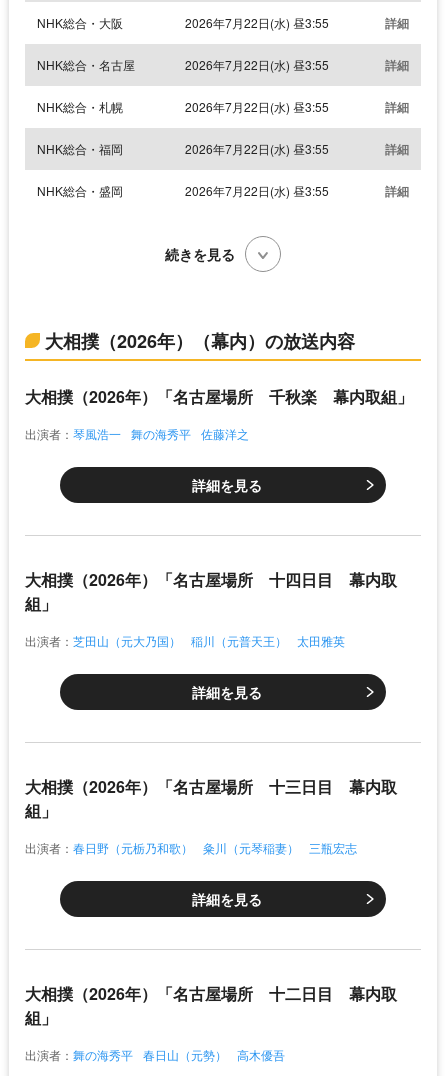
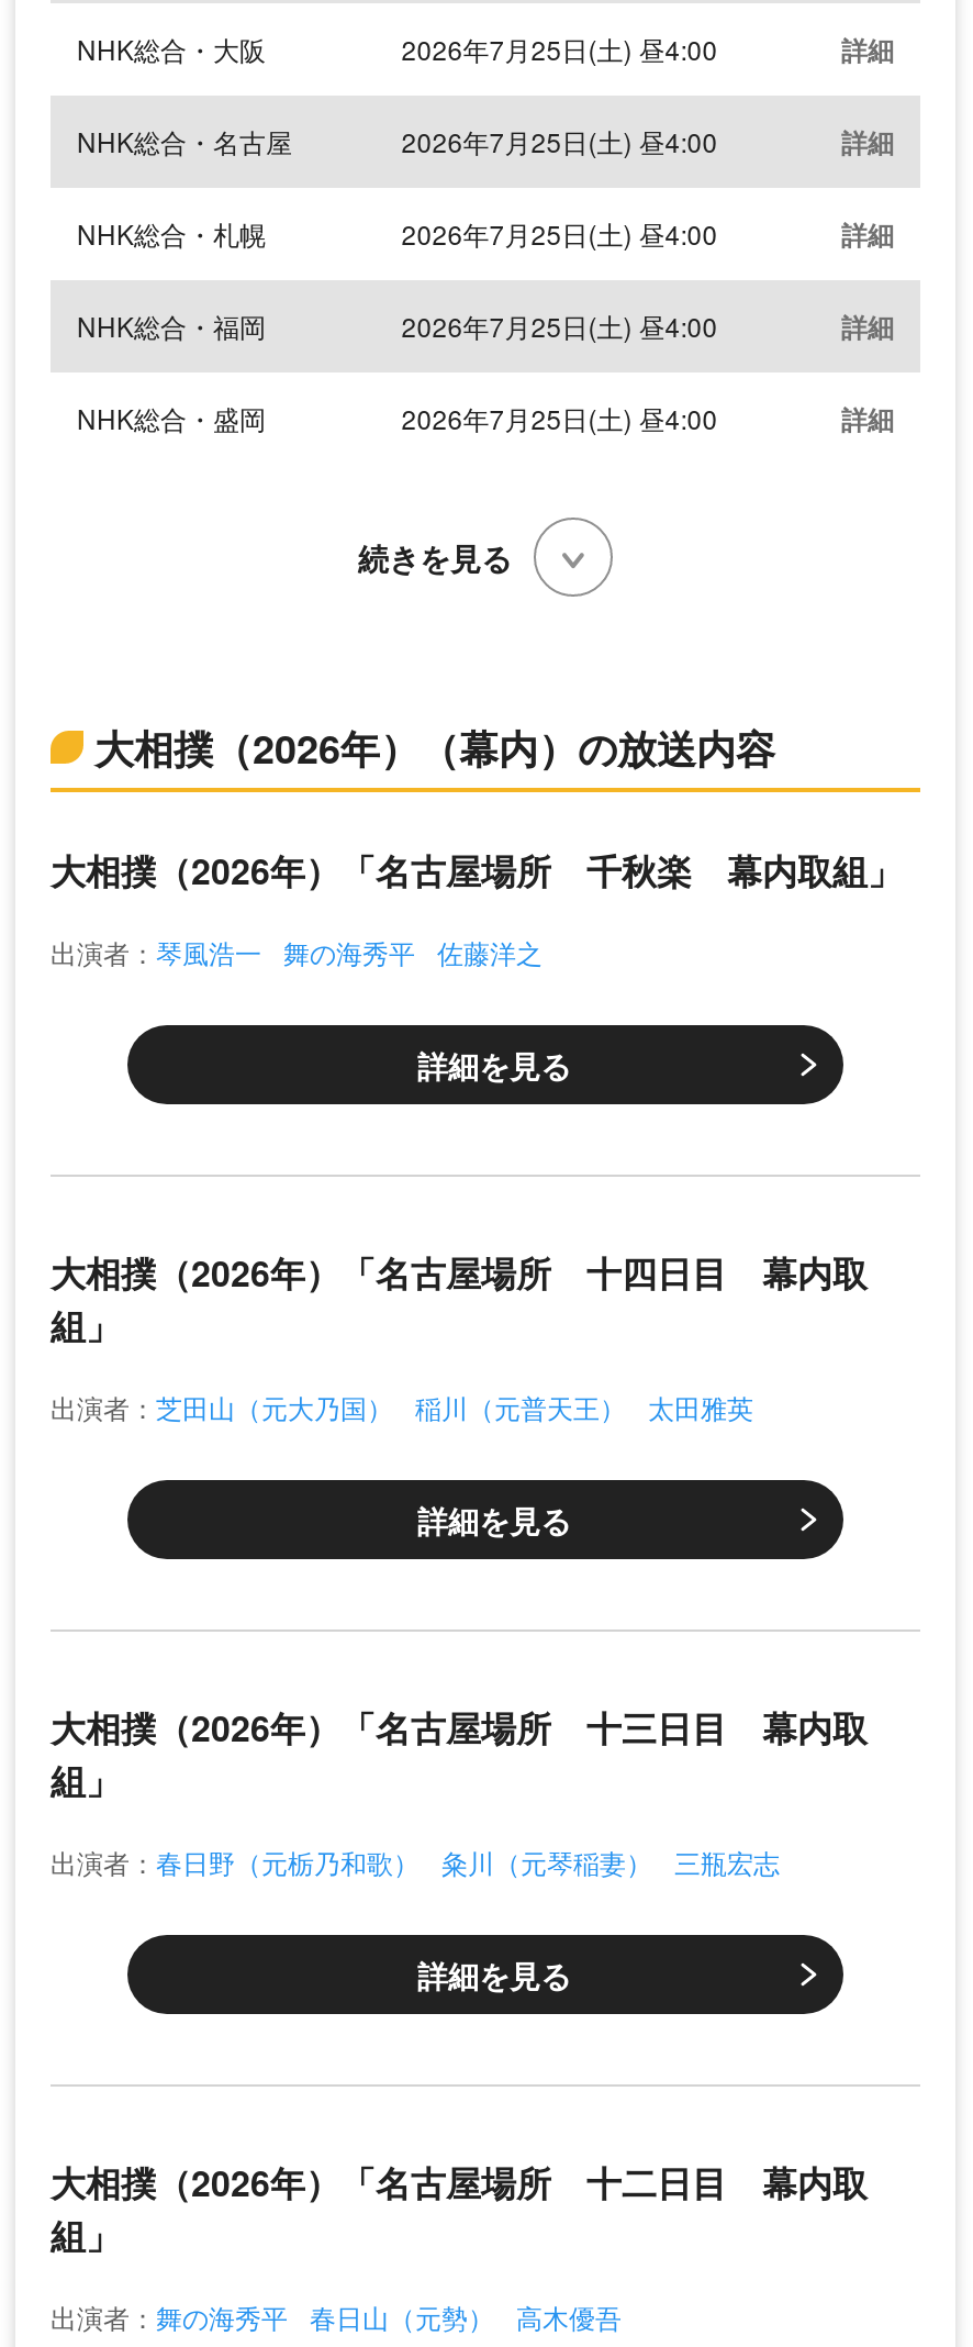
- 2026年7月22日(水) 昼3:55
+ 2026年7月25日(土) 昼4:00

- 2026年7月22日(水) 昼3:55
+ 2026年7月25日(土) 昼4:00

- 2026年7月22日(水) 昼3:55
+ 2026年7月25日(土) 昼4:00

- 2026年7月22日(水) 昼3:55
+ 2026年7月25日(土) 昼4:00

- 2026年7月22日(水) 昼3:55
+ 2026年7月25日(土) 昼4:00
